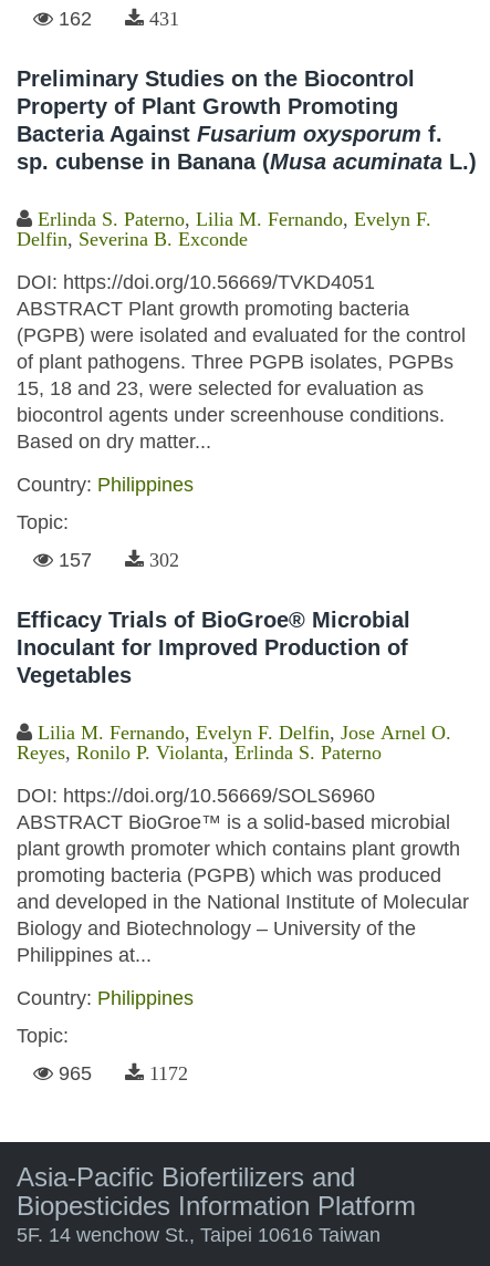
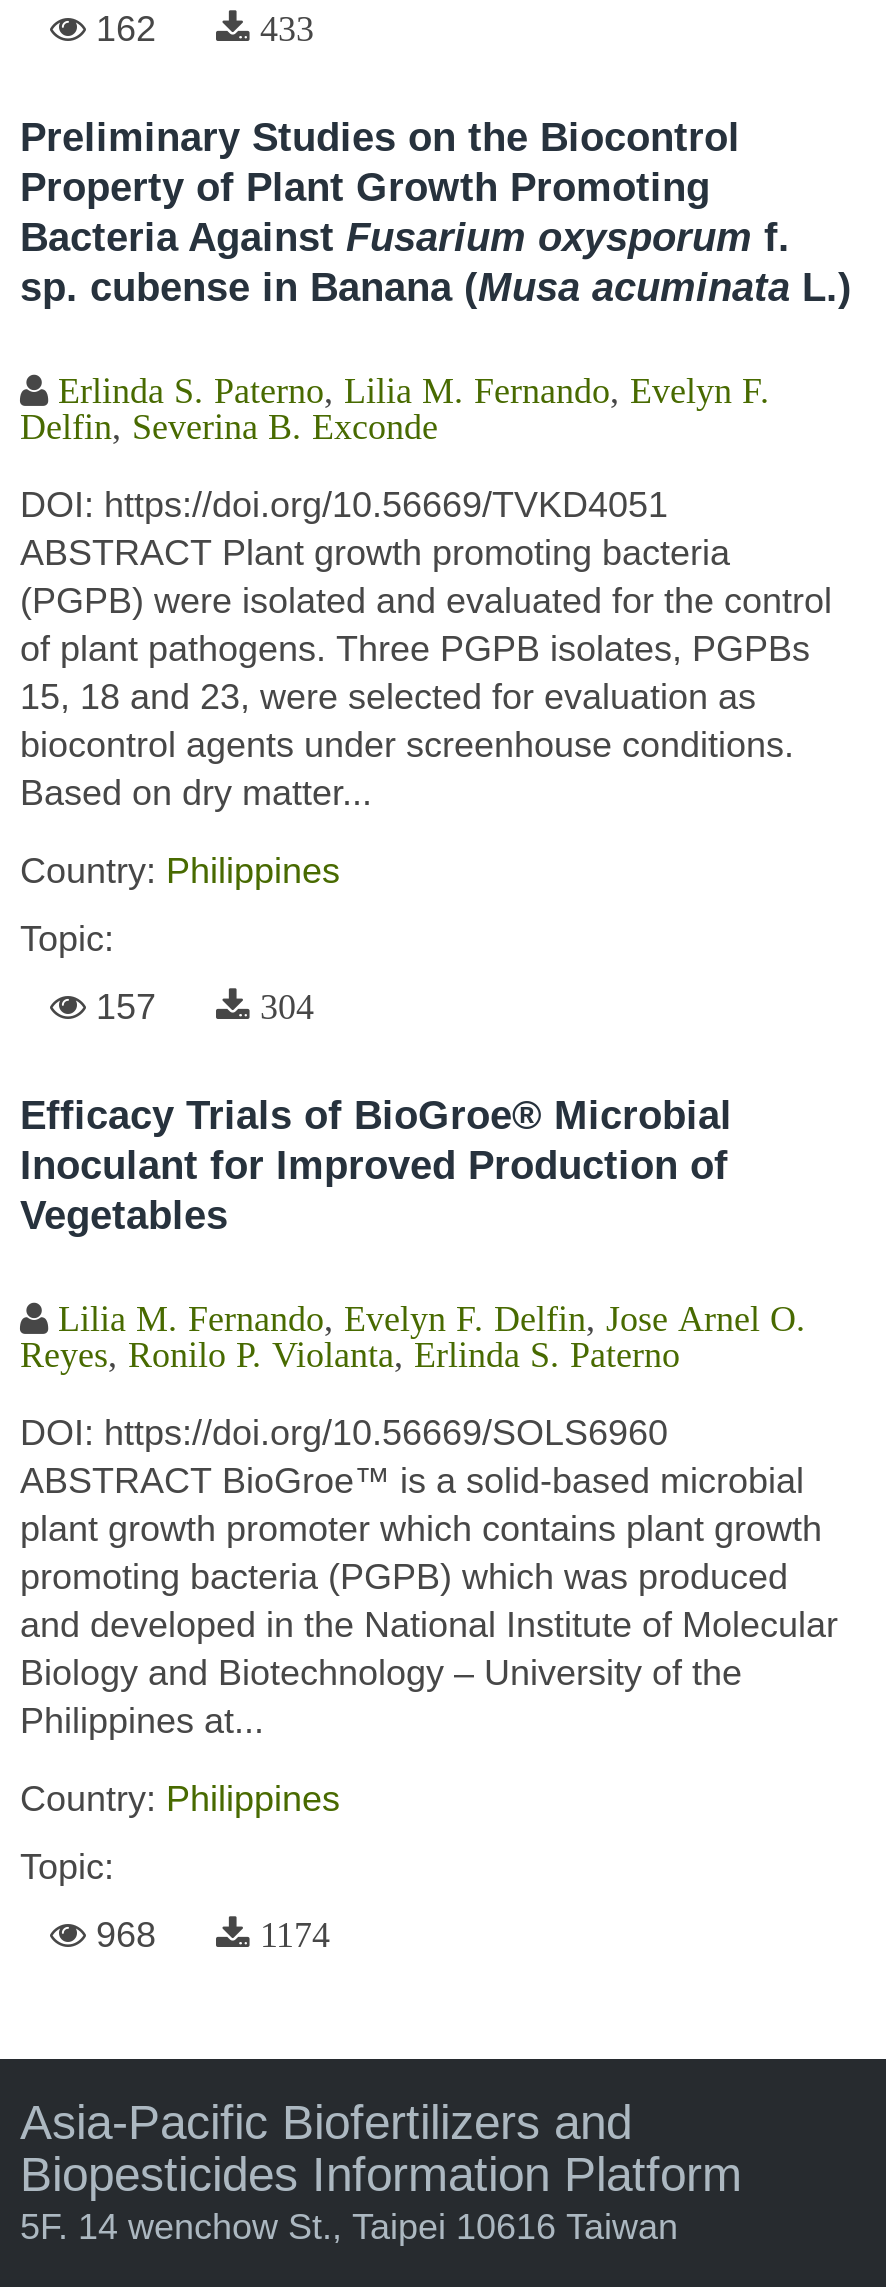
- 431
+ 433

- 302
+ 304

- 965
+ 968

- 1172
+ 1174
